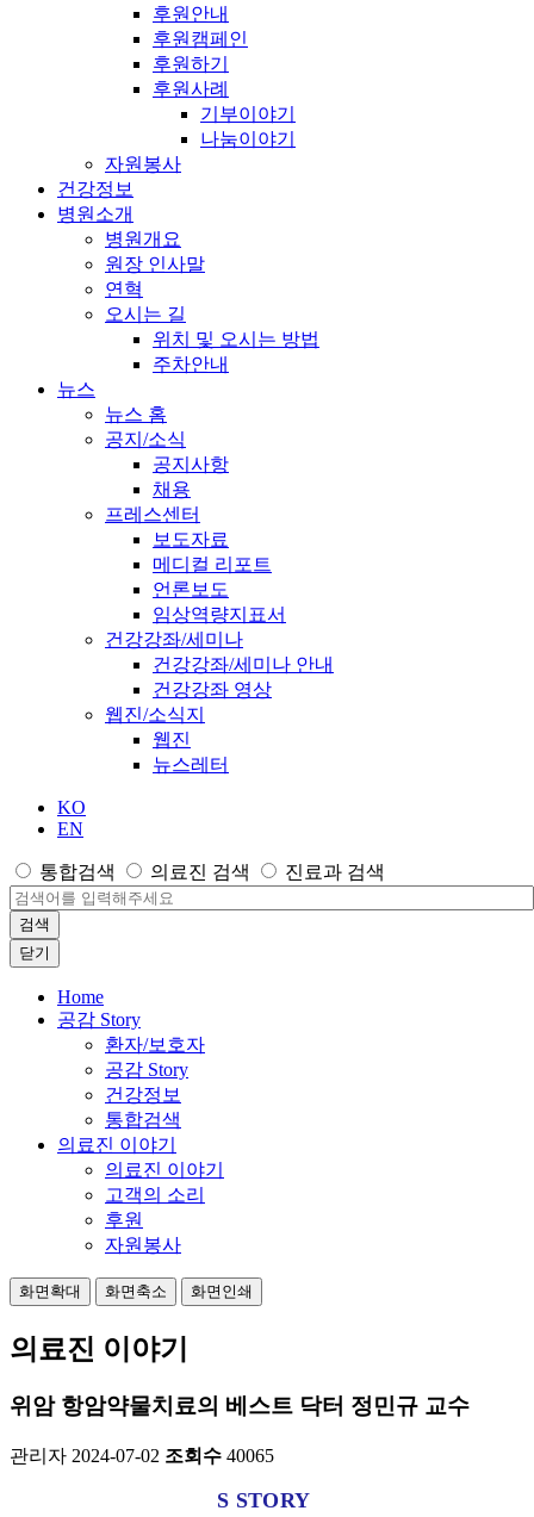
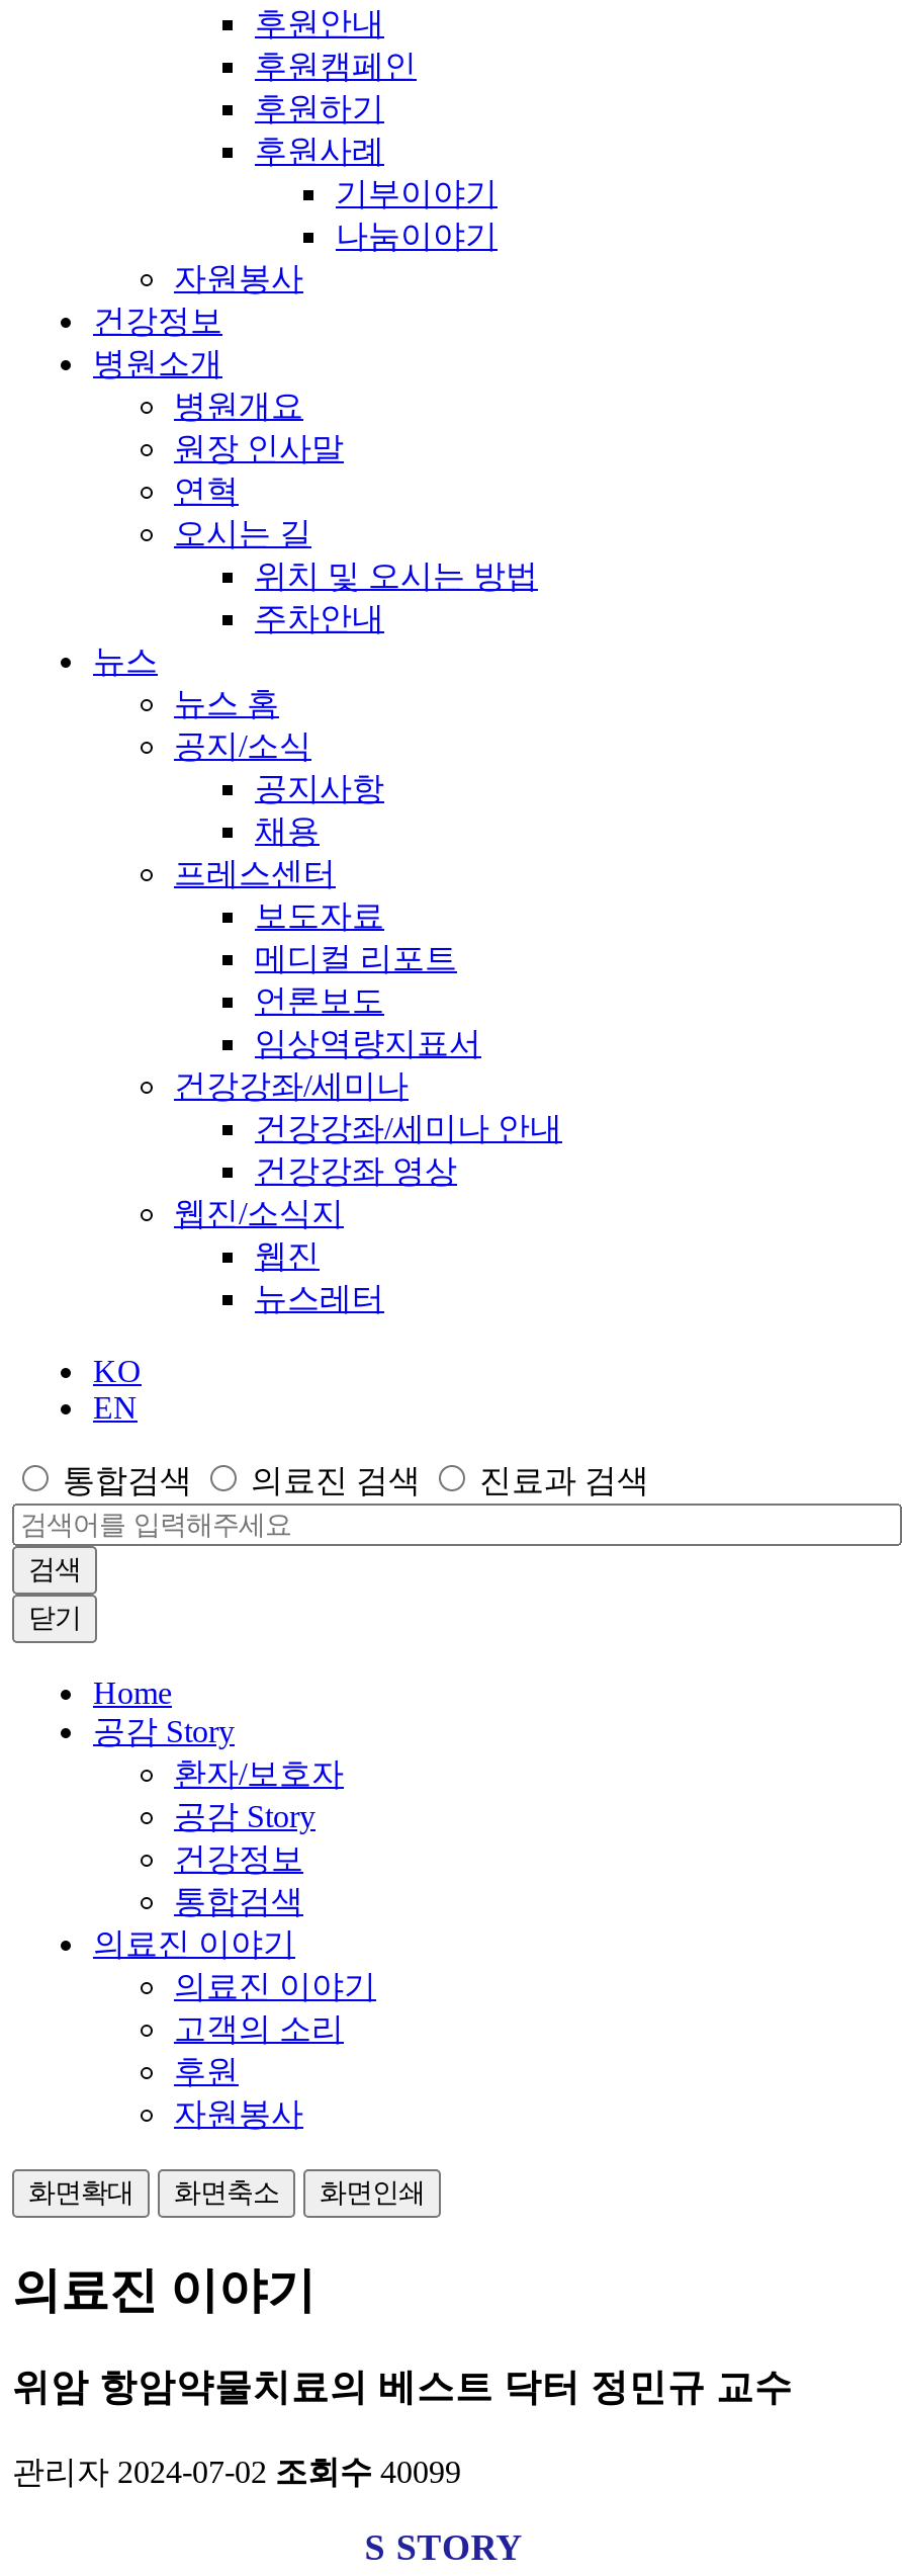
- 관리자 2024-07-02 조회수 40065
+ 관리자 2024-07-02 조회수 40099
